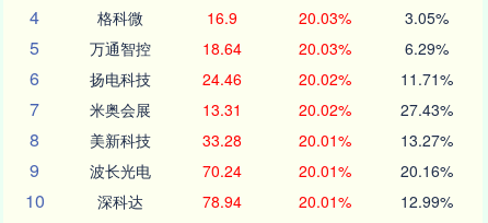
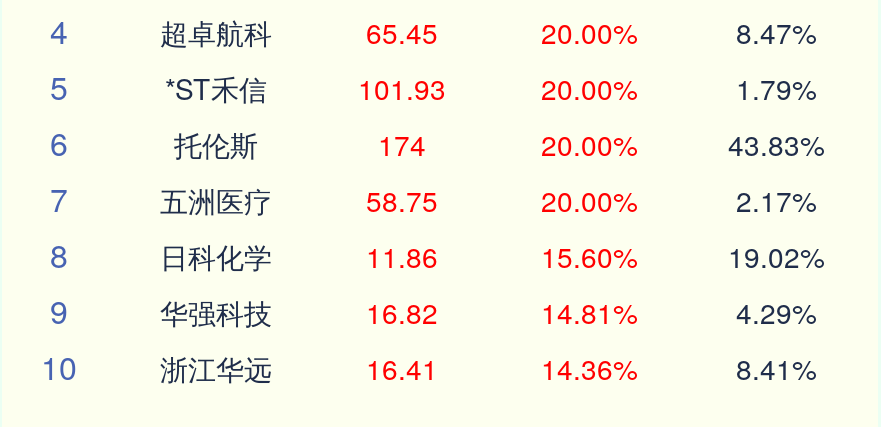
- 格科微
- 16.9
- 20.03%
- 3.05%
+ 超卓航科
+ 65.45
+ 20.00%
+ 8.47%

- 万通智控
- 18.64
- 20.03%
- 6.29%
+ *ST禾信
+ 101.93
+ 20.00%
+ 1.79%

- 扬电科技
- 24.46
- 20.02%
- 11.71%
+ 托伦斯
+ 174
+ 20.00%
+ 43.83%

- 米奥会展
- 13.31
- 20.02%
- 27.43%
+ 五洲医疗
+ 58.75
+ 20.00%
+ 2.17%

- 美新科技
- 33.28
- 20.01%
- 13.27%
+ 日科化学
+ 11.86
+ 15.60%
+ 19.02%

- 波长光电
- 70.24
- 20.01%
- 20.16%
+ 华强科技
+ 16.82
+ 14.81%
+ 4.29%

- 深科达
- 78.94
- 20.01%
- 12.99%
+ 浙江华远
+ 16.41
+ 14.36%
+ 8.41%
